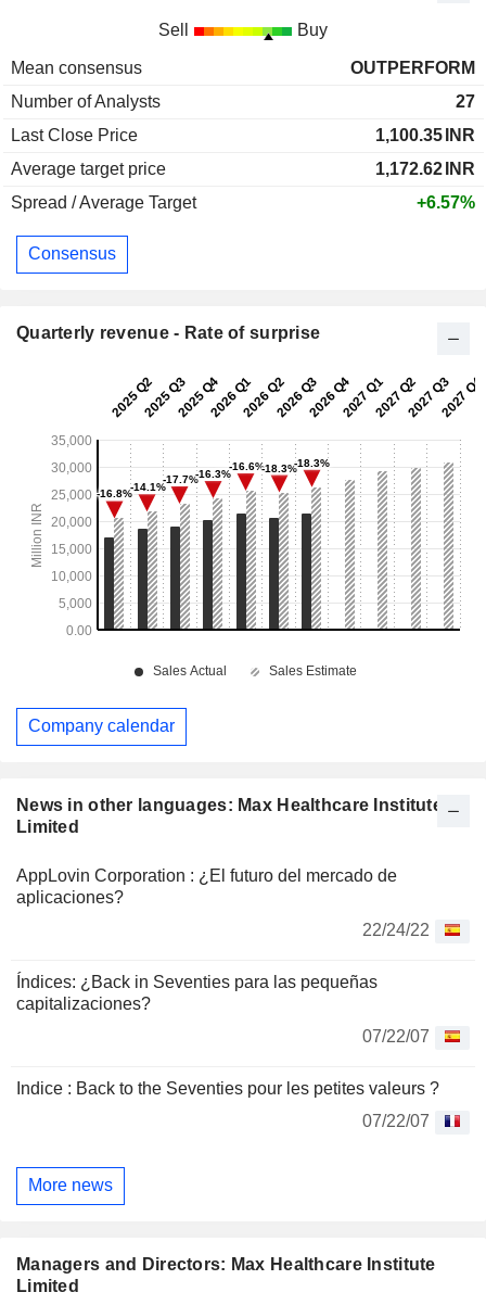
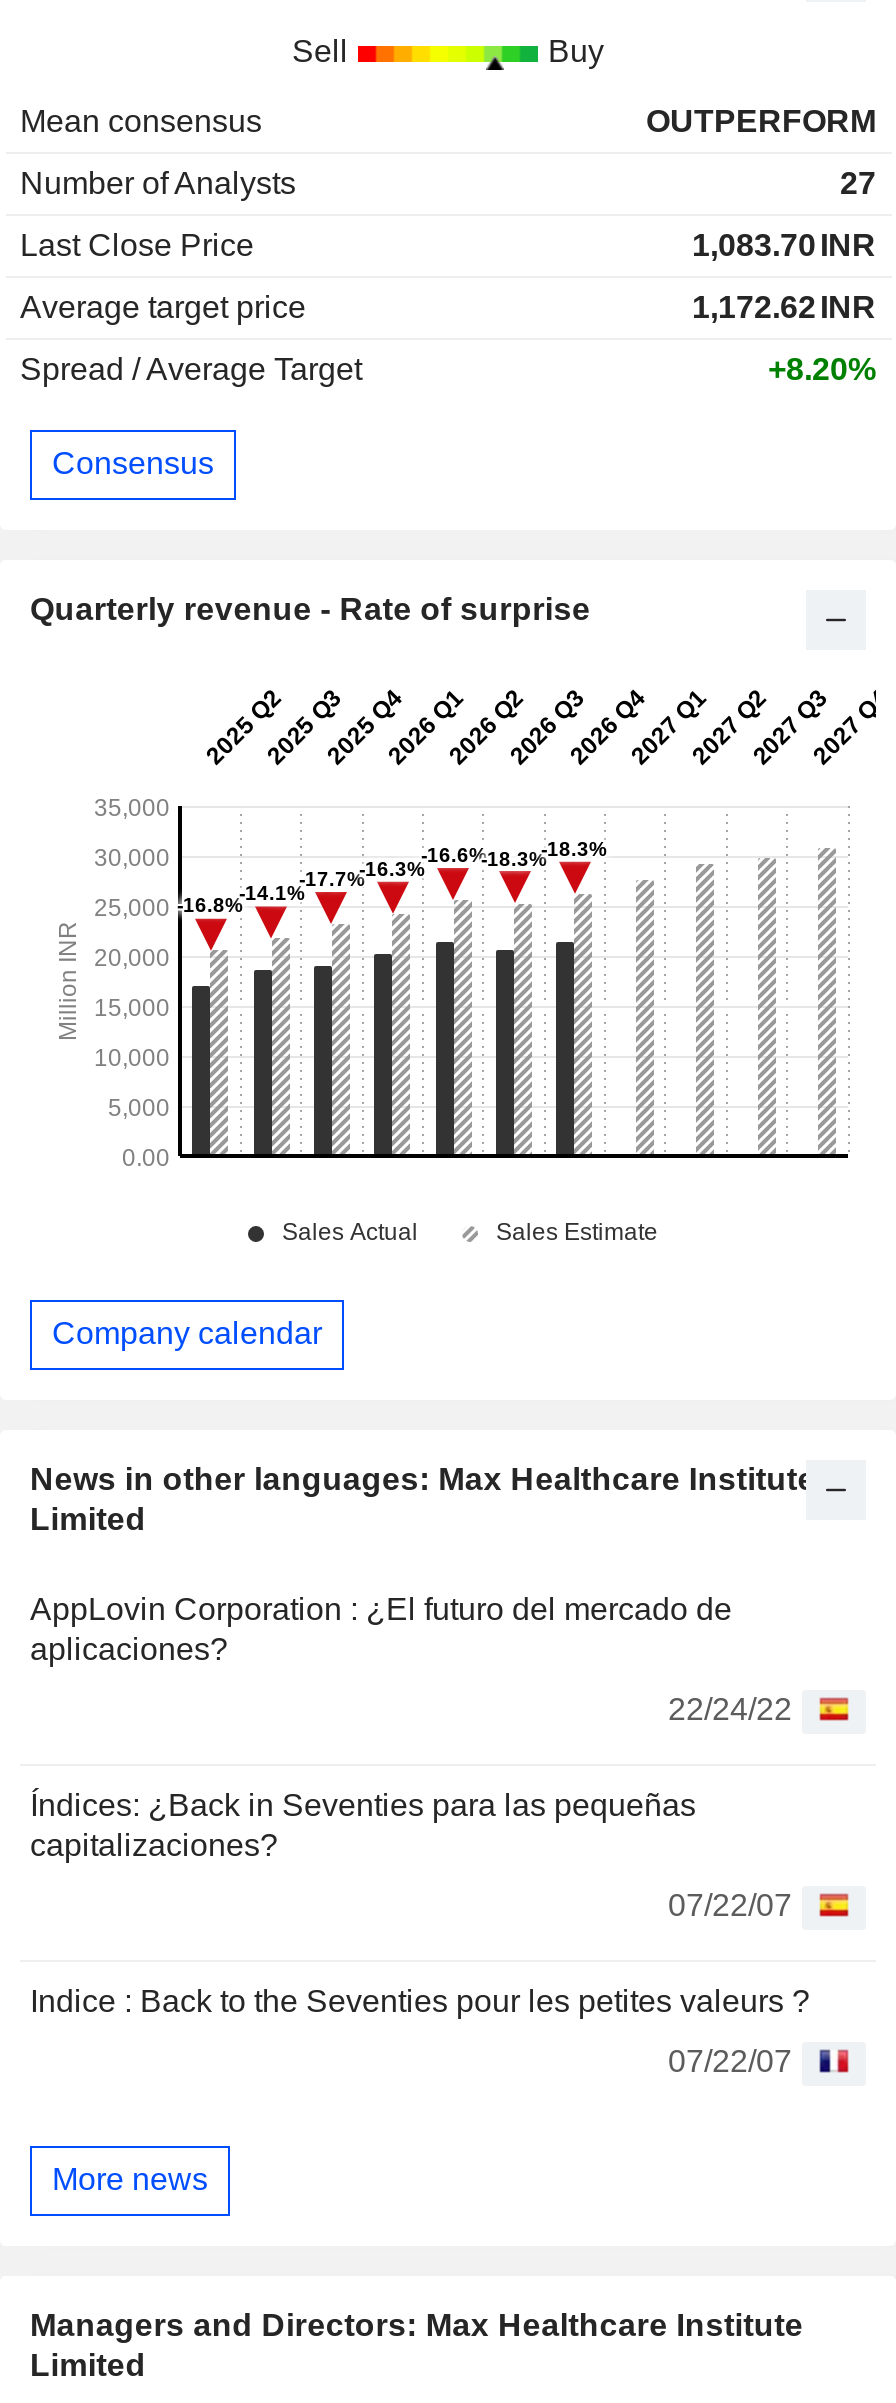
- 1,100.35 INR
+ 1,083.70 INR

- +6.57%
+ +8.20%
